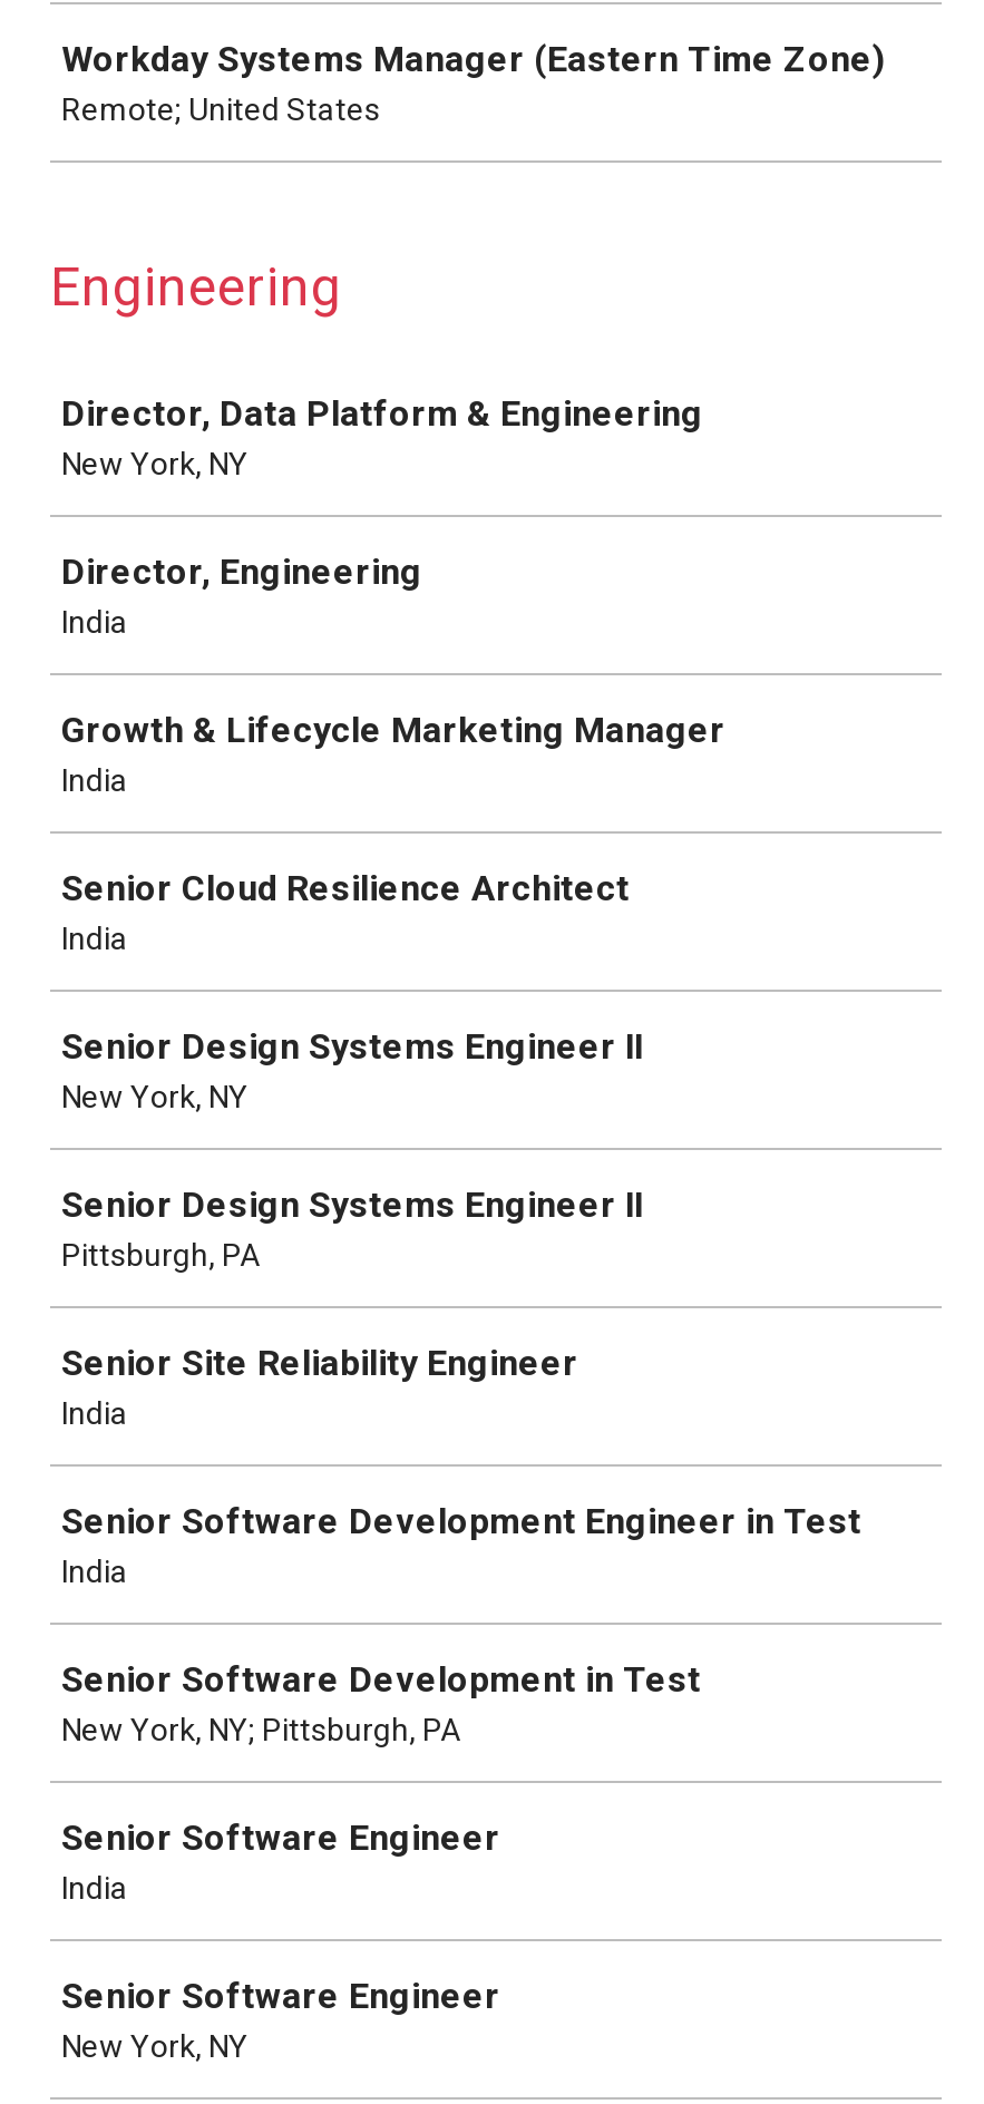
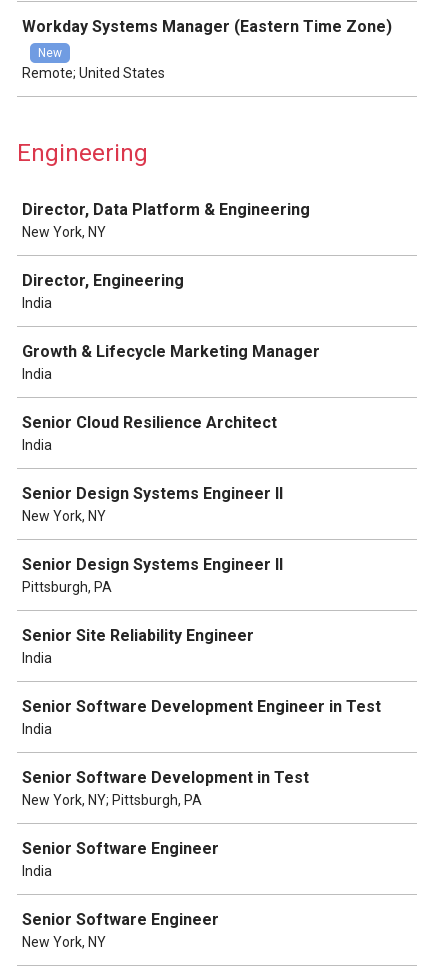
+ New
